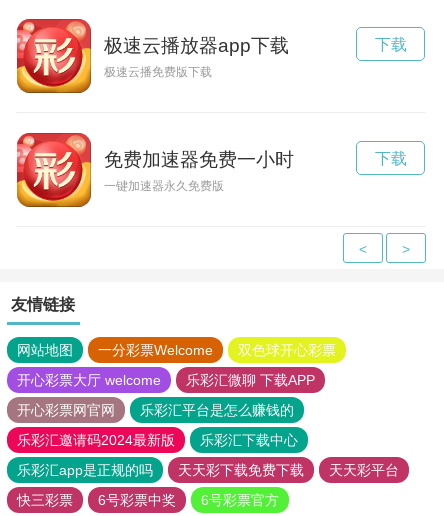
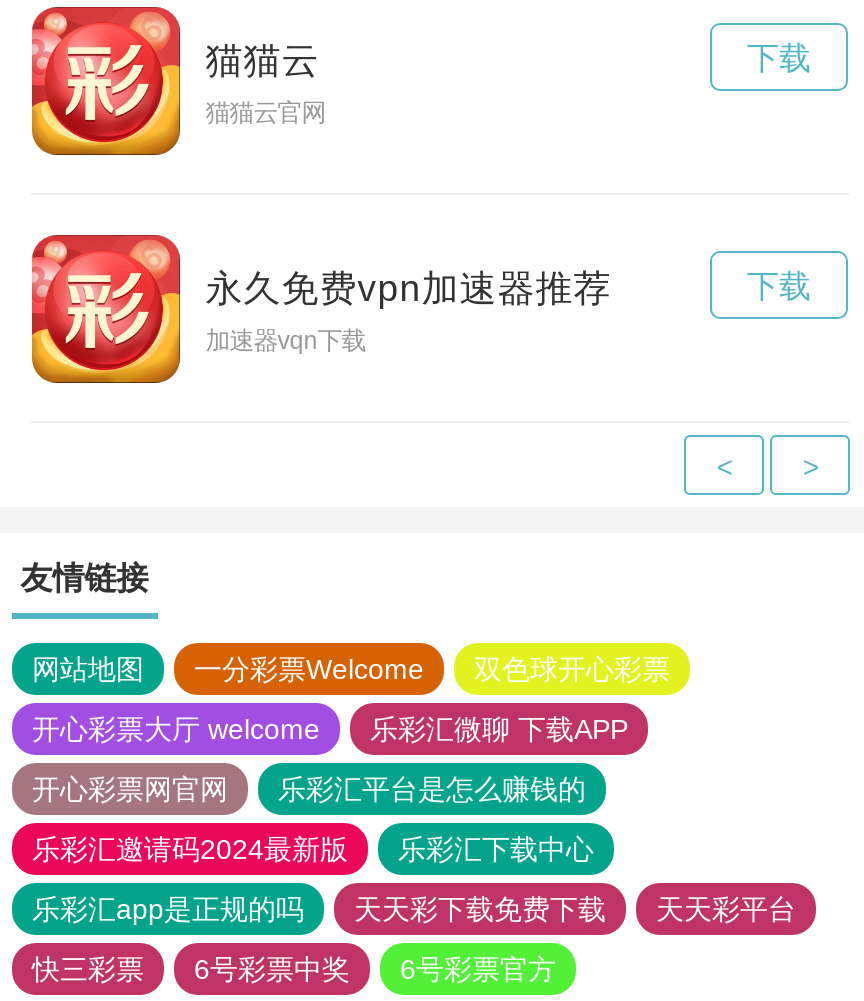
- 极速云播放器app下载
+ 猫猫云

- 极速云播免费版下载
+ 猫猫云官网

- 免费加速器免费一小时
+ 永久免费vpn加速器推荐

- 一键加速器永久免费版
+ 加速器vqn下载
